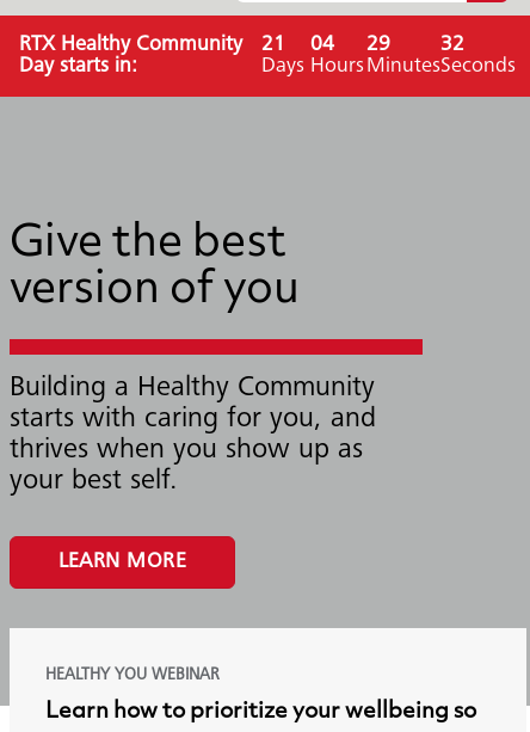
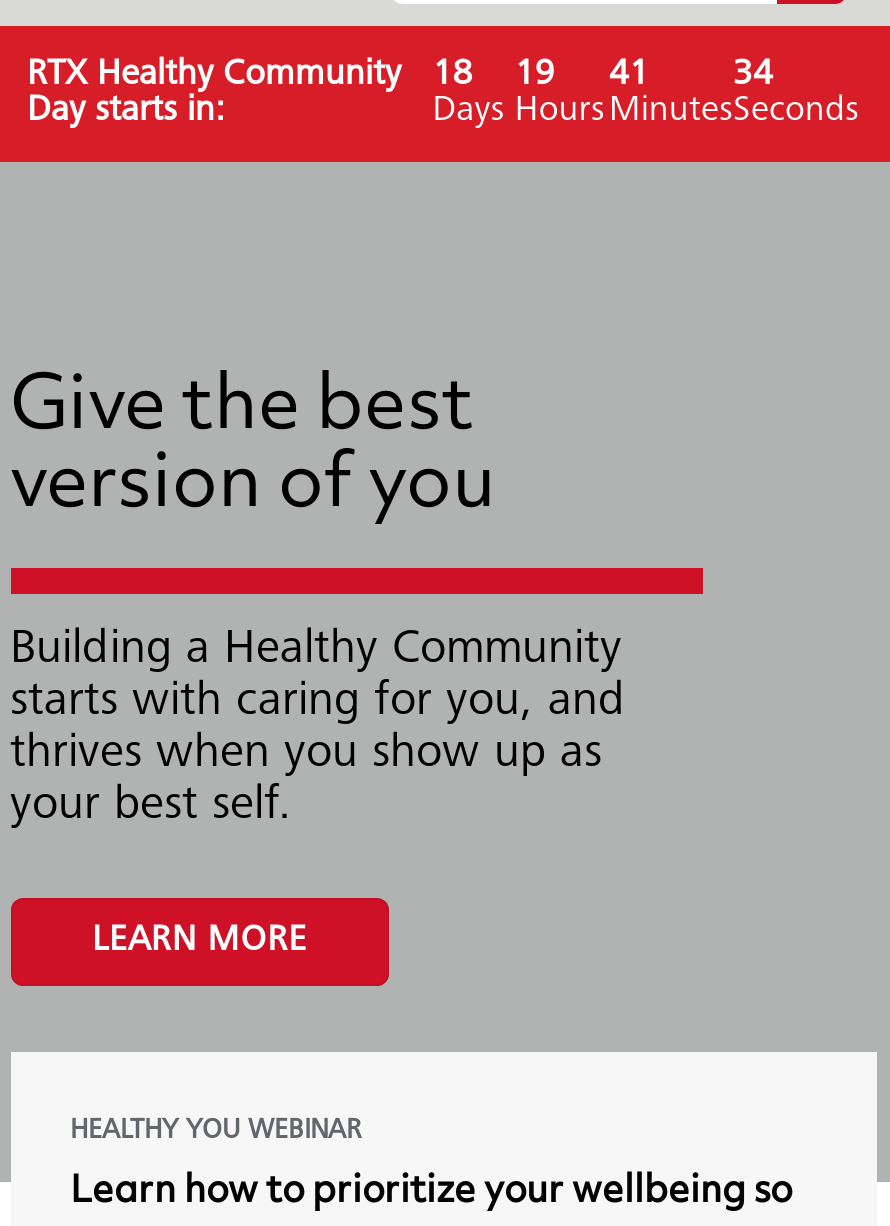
- 21
+ 18

- 04
+ 19

- 29
+ 41
